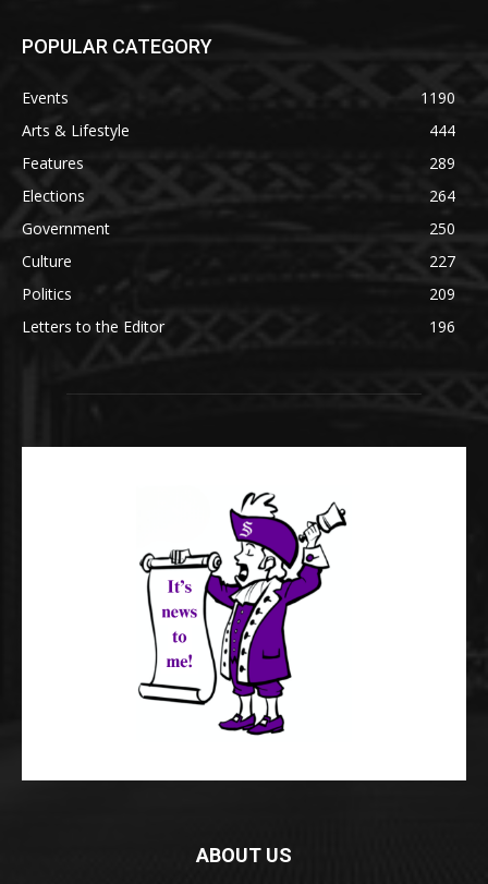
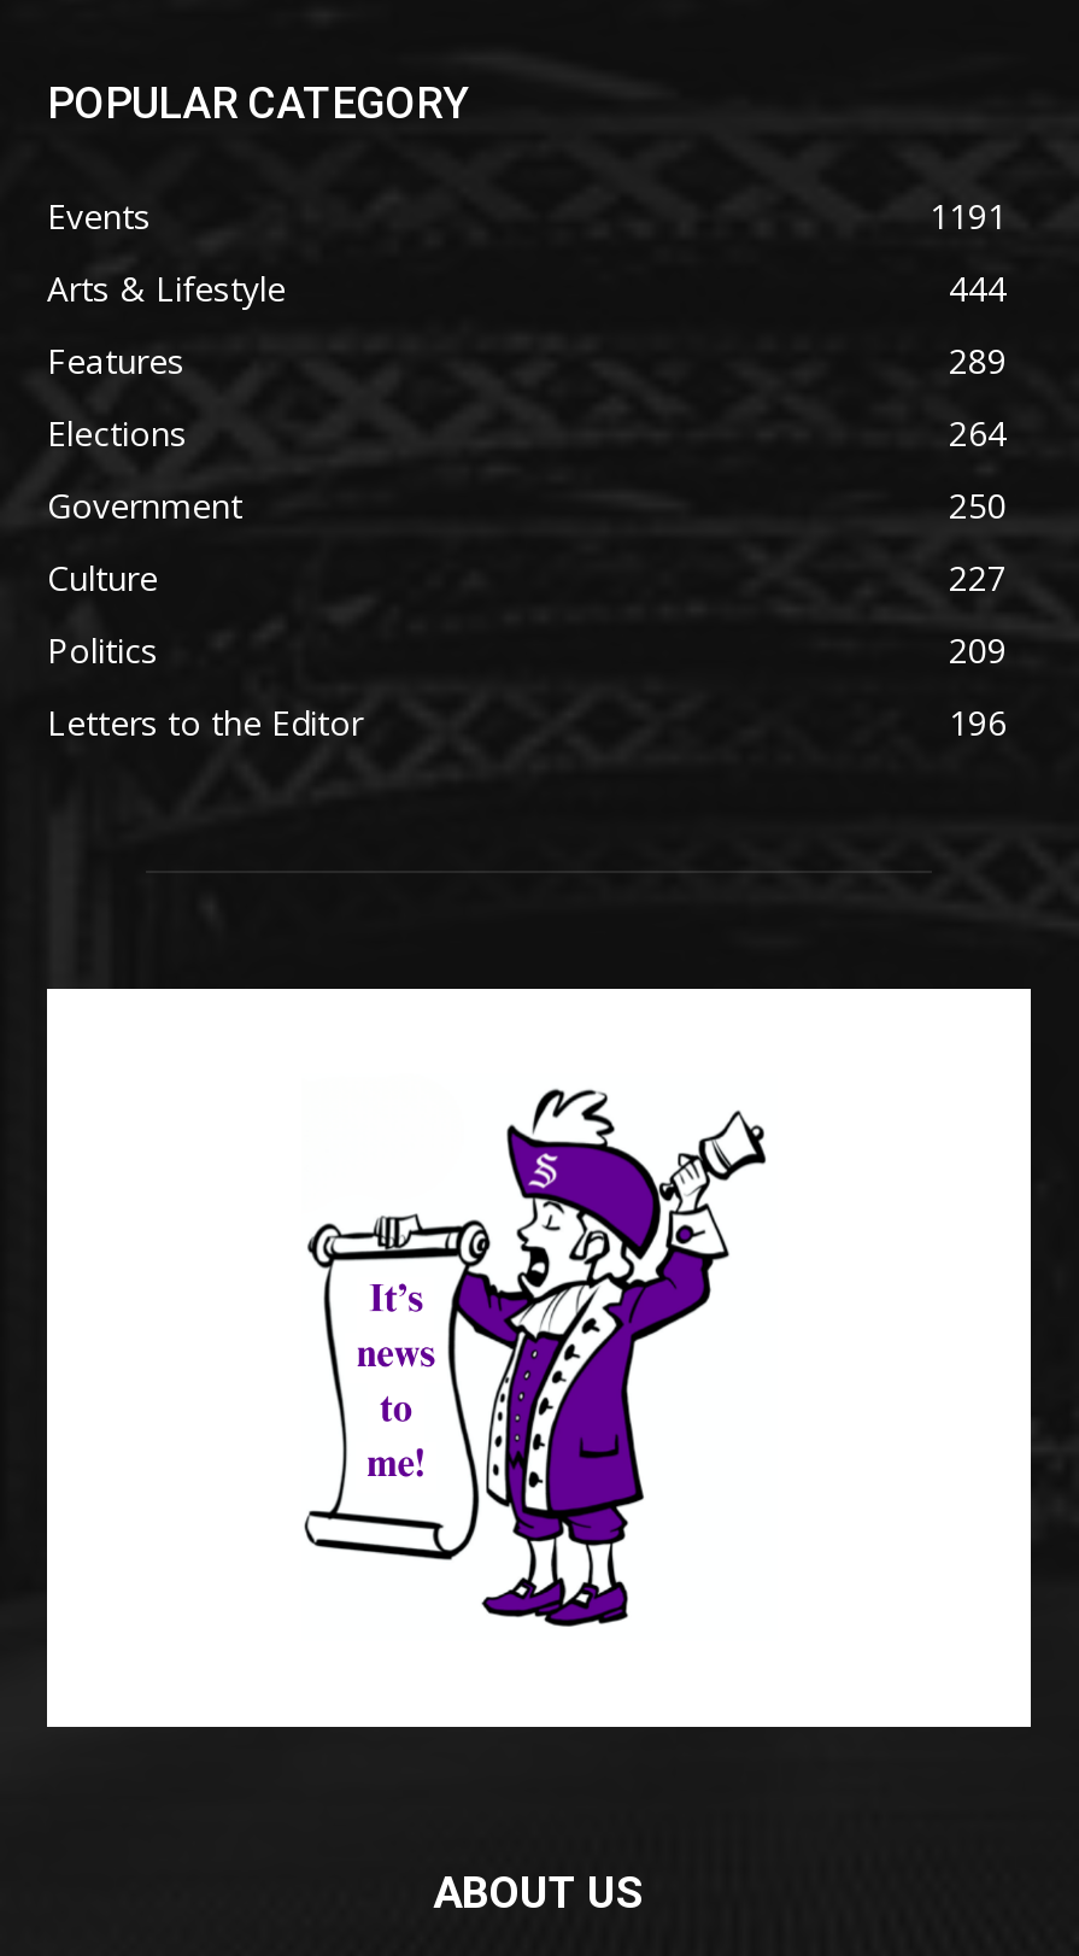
- 1190
+ 1191
